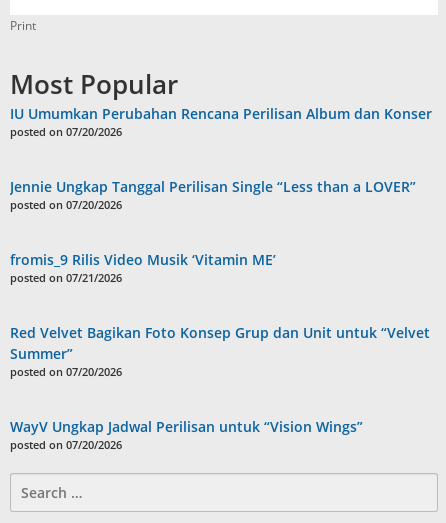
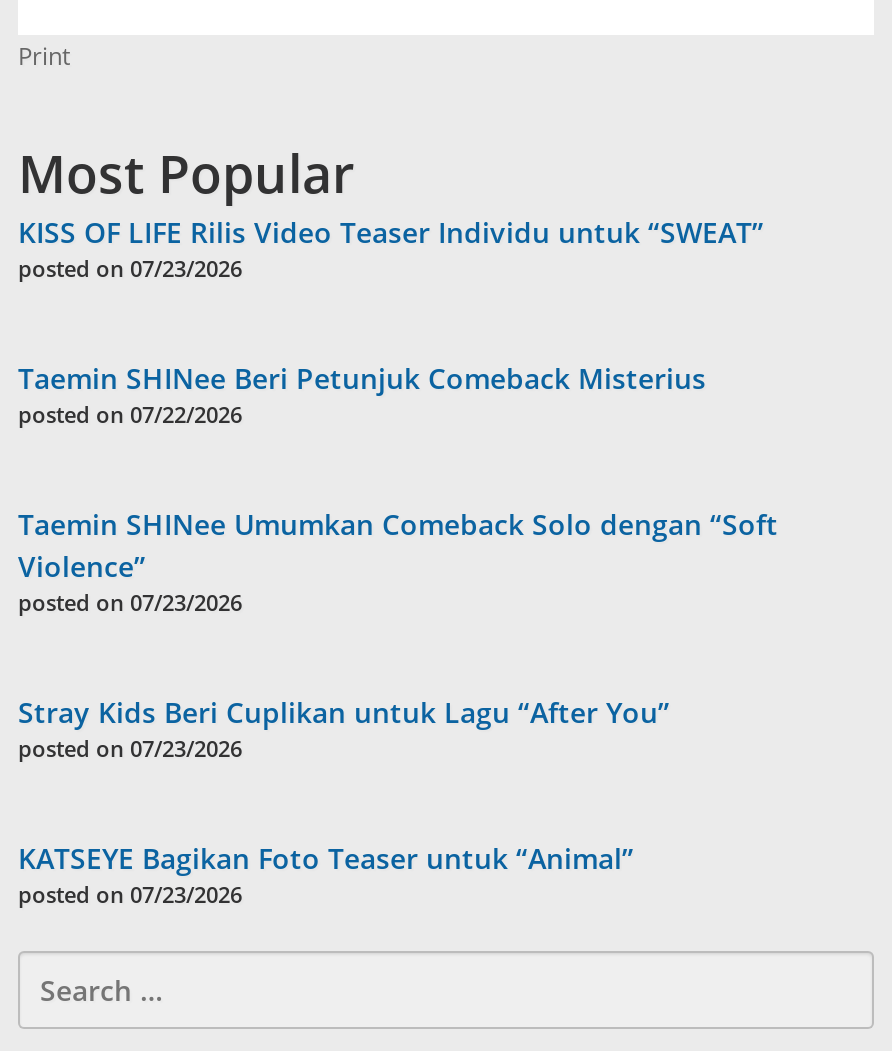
- IU Umumkan Perubahan Rencana Perilisan Album dan Konser
- posted on 07/20/2026
+ KISS OF LIFE Rilis Video Teaser Individu untuk “SWEAT”
+ posted on 07/23/2026

- Jennie Ungkap Tanggal Perilisan Single “Less than a LOVER”
- posted on 07/20/2026
+ Taemin SHINee Beri Petunjuk Comeback Misterius
+ posted on 07/22/2026

- fromis_9 Rilis Video Musik ‘Vitamin ME’
- posted on 07/21/2026
+ Taemin SHINee Umumkan Comeback Solo dengan “Soft
+ Violence”
+ posted on 07/23/2026

- Red Velvet Bagikan Foto Konsep Grup dan Unit untuk “Velvet
- Summer”
- posted on 07/20/2026
+ Stray Kids Beri Cuplikan untuk Lagu “After You”
+ posted on 07/23/2026

- WayV Ungkap Jadwal Perilisan untuk “Vision Wings”
- posted on 07/20/2026
+ KATSEYE Bagikan Foto Teaser untuk “Animal”
+ posted on 07/23/2026
